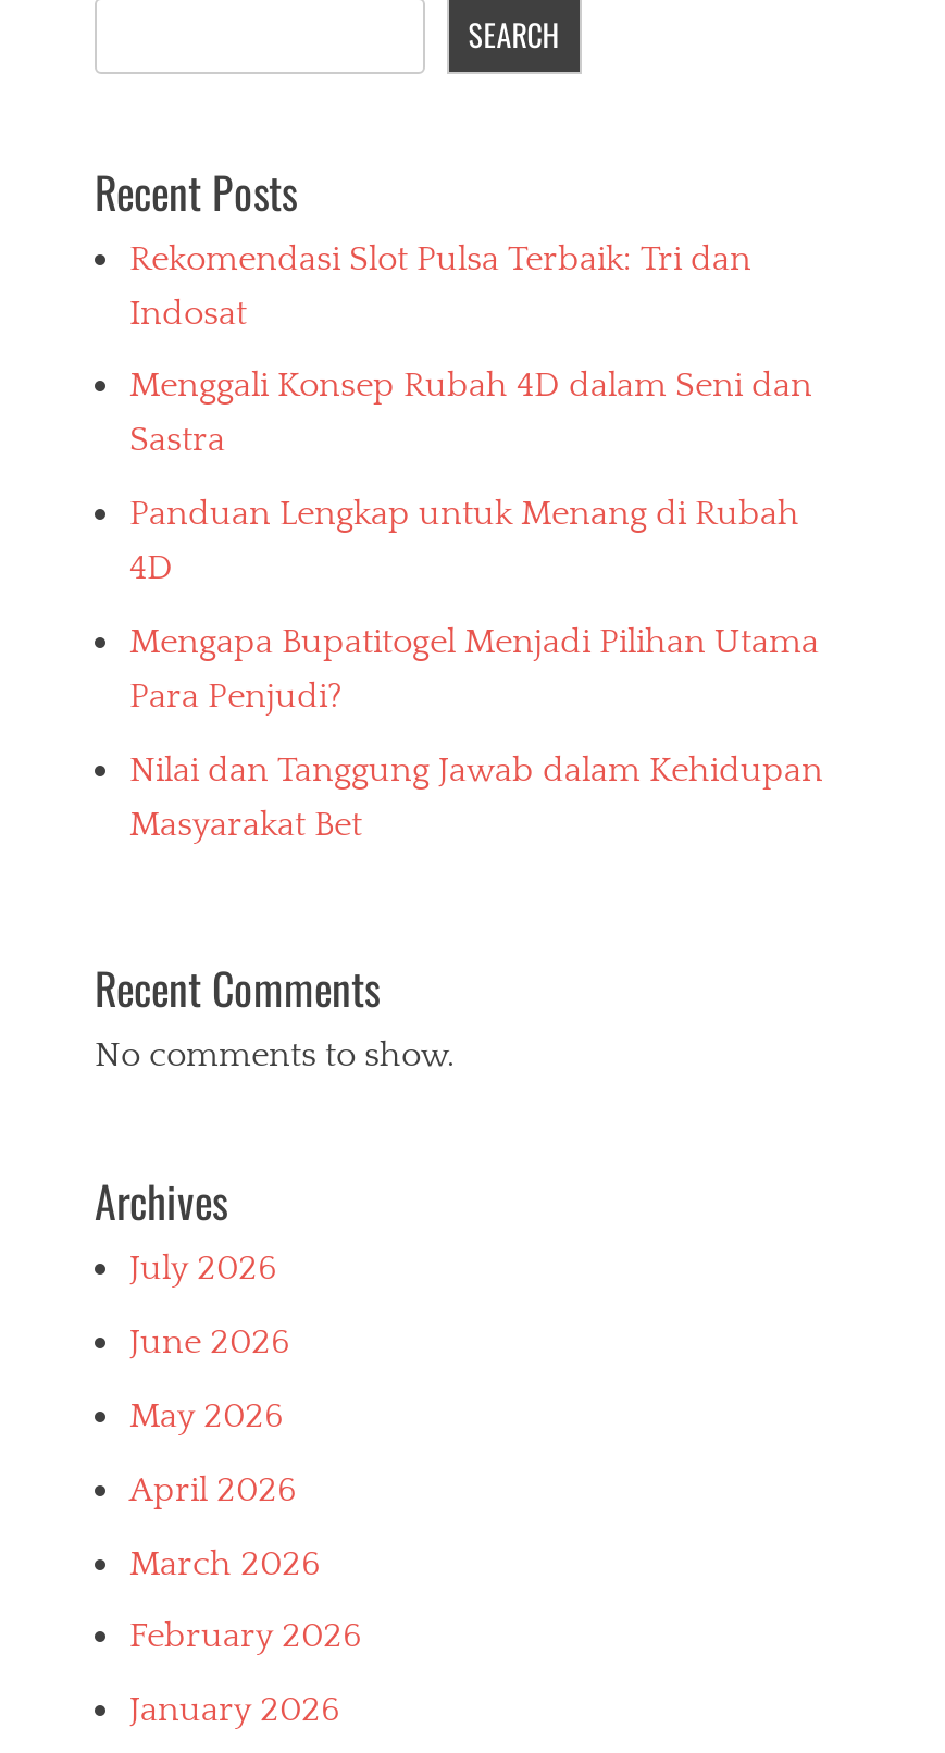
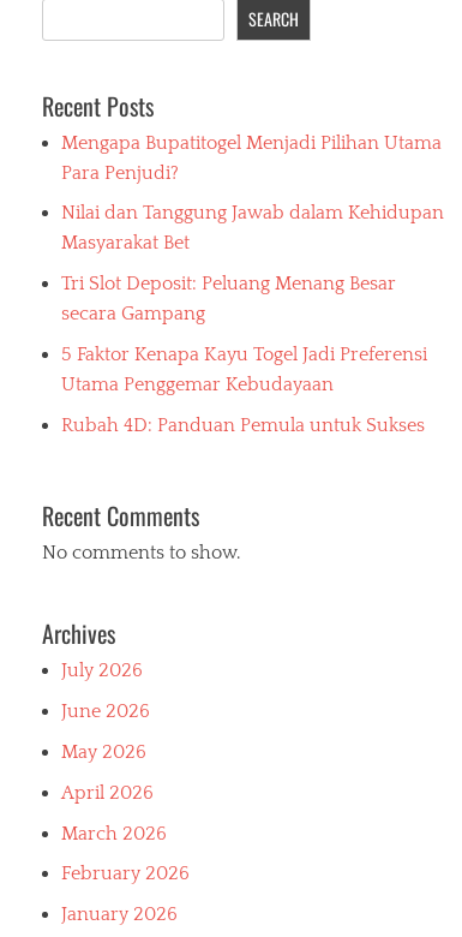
- Rekomendasi Slot Pulsa Terbaik: Tri dan
- Indosat
- Menggali Konsep Rubah 4D dalam Seni dan
- Sastra
- Panduan Lengkap untuk Menang di Rubah
- 4D

moved up: Mengapa Bupatitogel Menjadi Pilihan Utama | Para Penjudi? | Nilai dan Tanggung Jawab dalam Kehidupan | Masyarakat Bet

+ Tri Slot Deposit: Peluang Menang Besar
+ secara Gampang
+ 5 Faktor Kenapa Kayu Togel Jadi Preferensi
+ Utama Penggemar Kebudayaan
+ Rubah 4D: Panduan Pemula untuk Sukses
